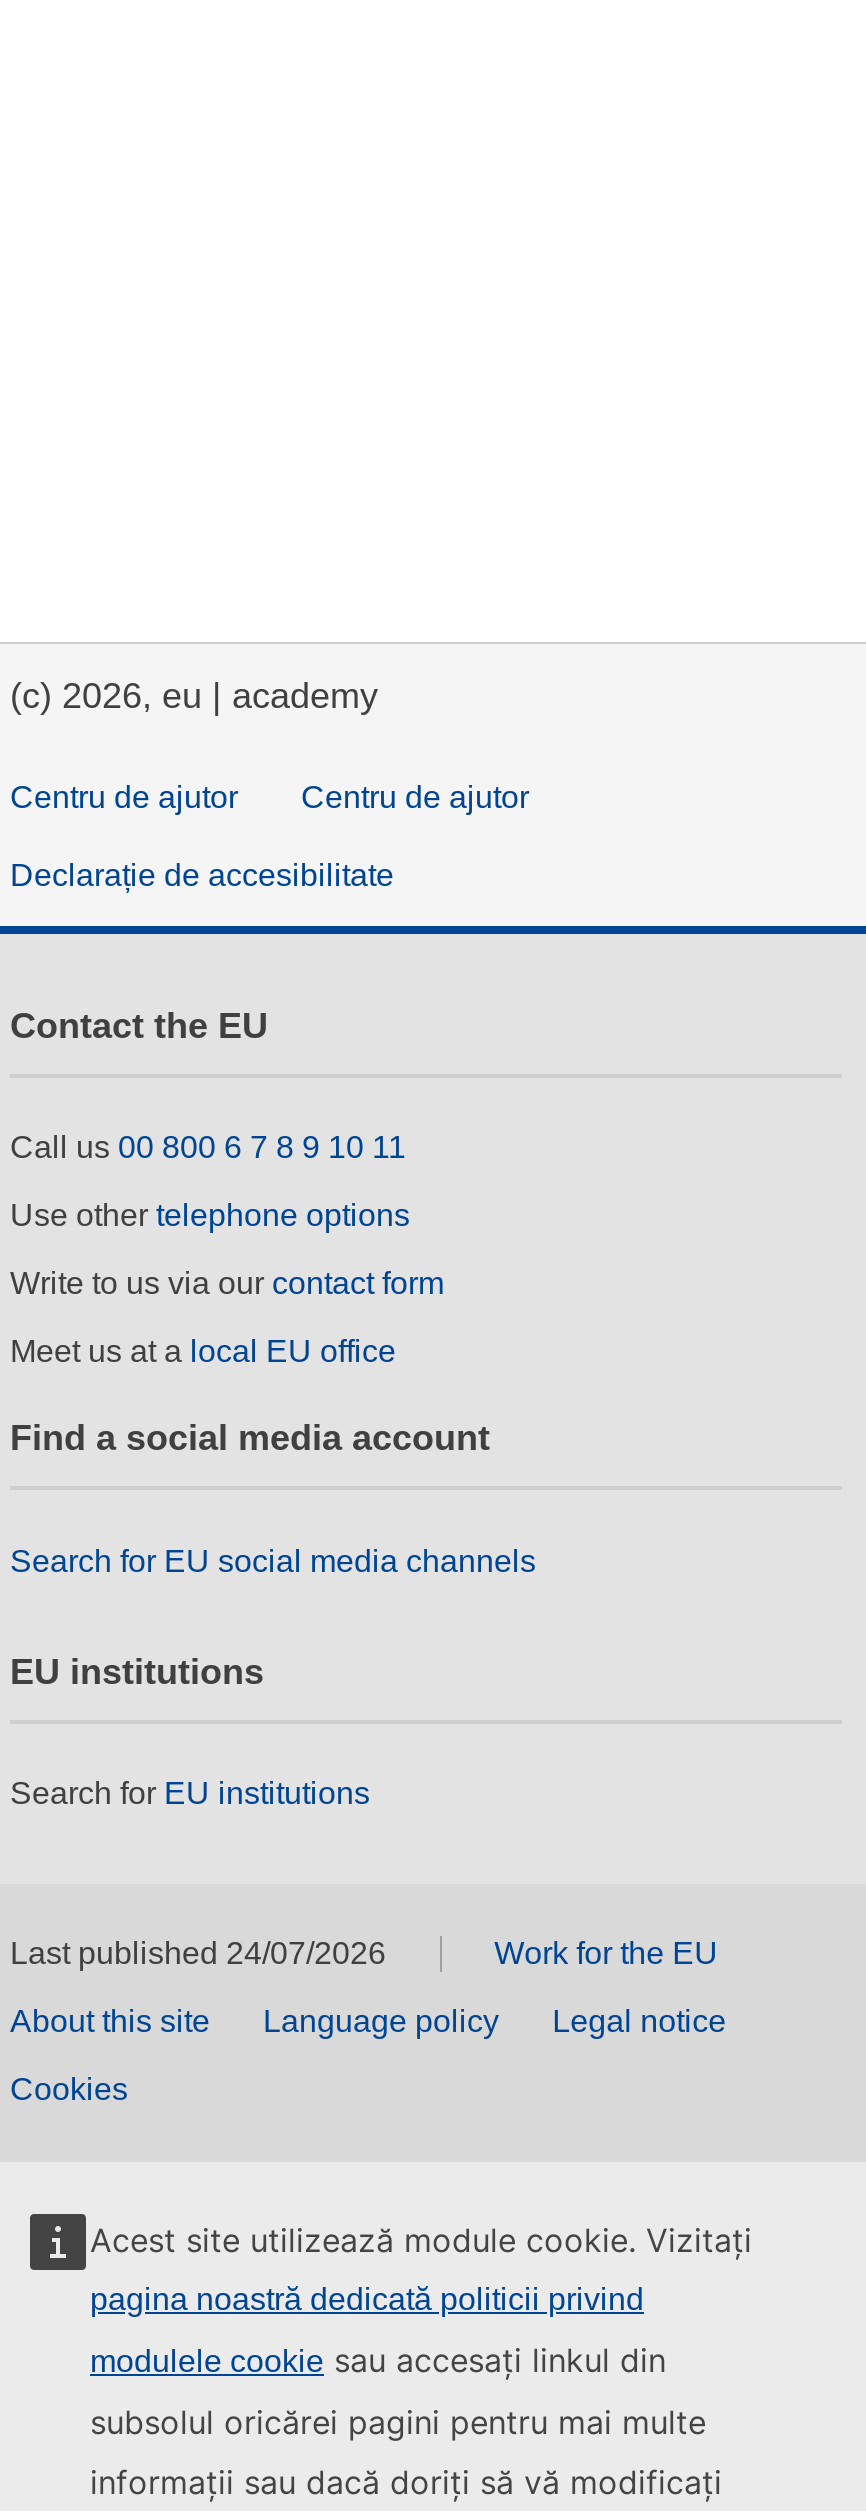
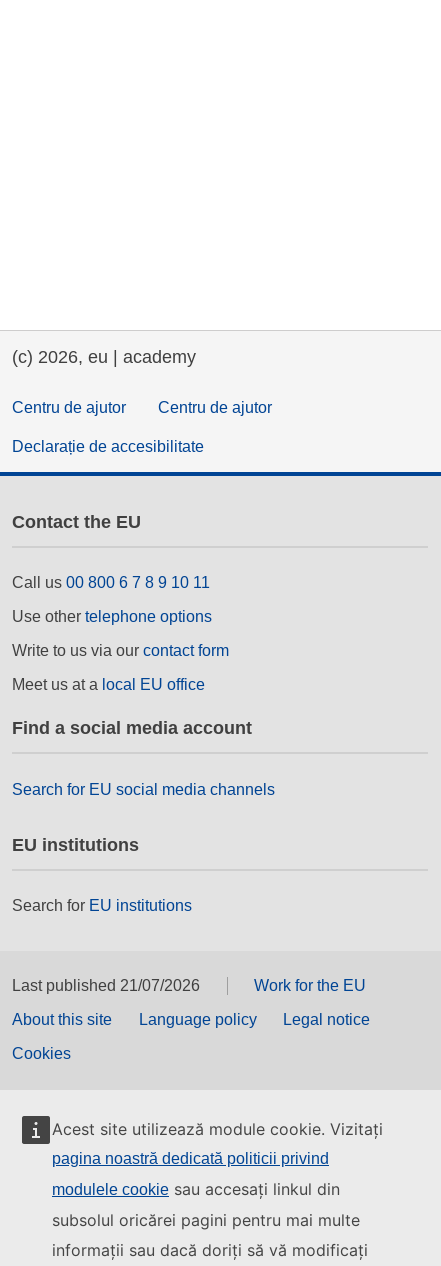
- Last published 24/07/2026
+ Last published 21/07/2026
